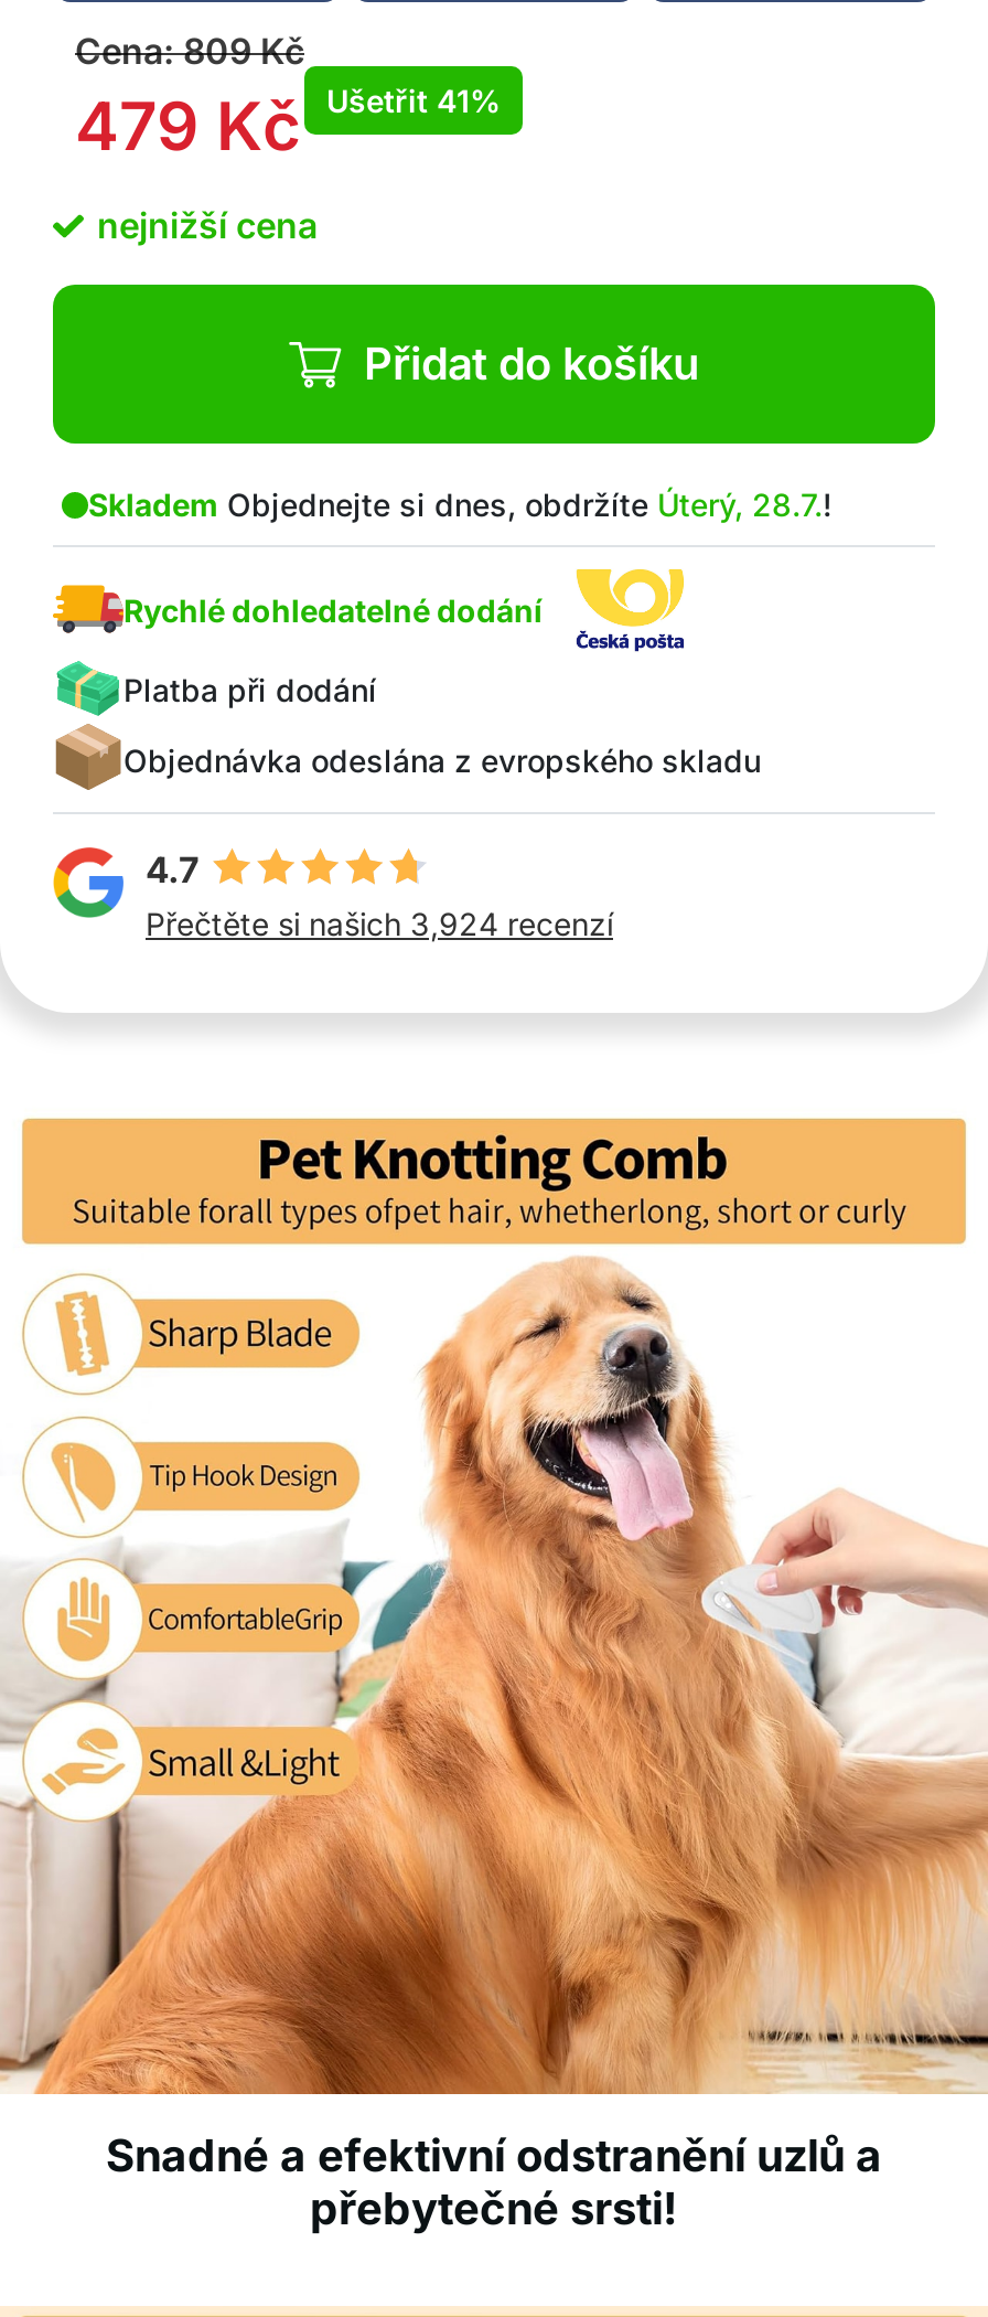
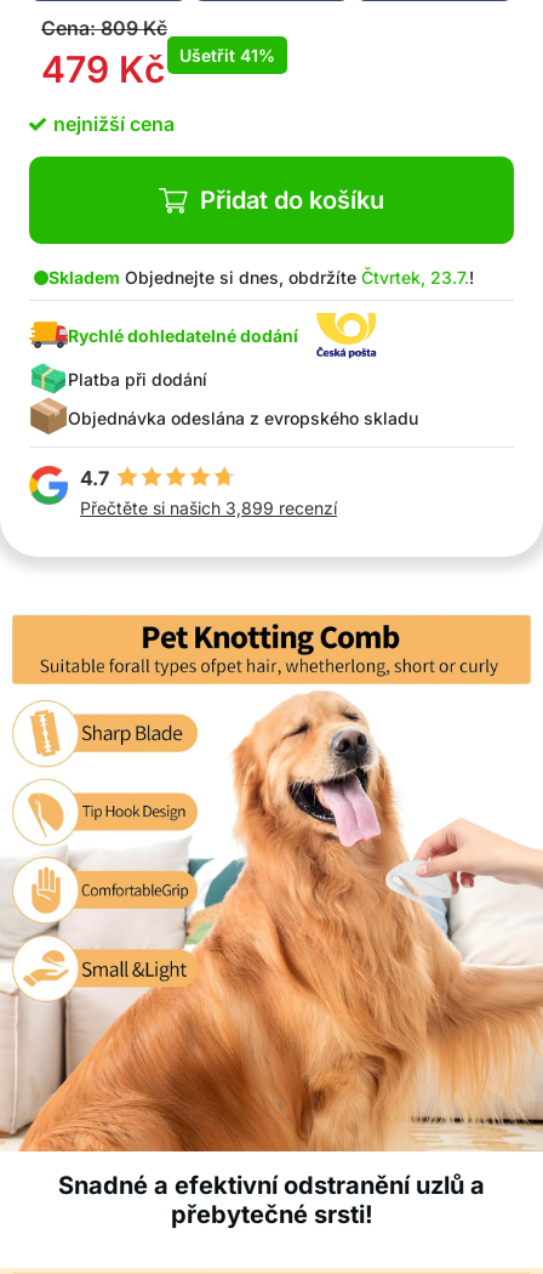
- Skladem Objednejte si dnes, obdržíte Úterý, 28.7.!
+ Skladem Objednejte si dnes, obdržíte Čtvrtek, 23.7.!

- Přečtěte si našich 3,924 recenzí
+ Přečtěte si našich 3,899 recenzí
